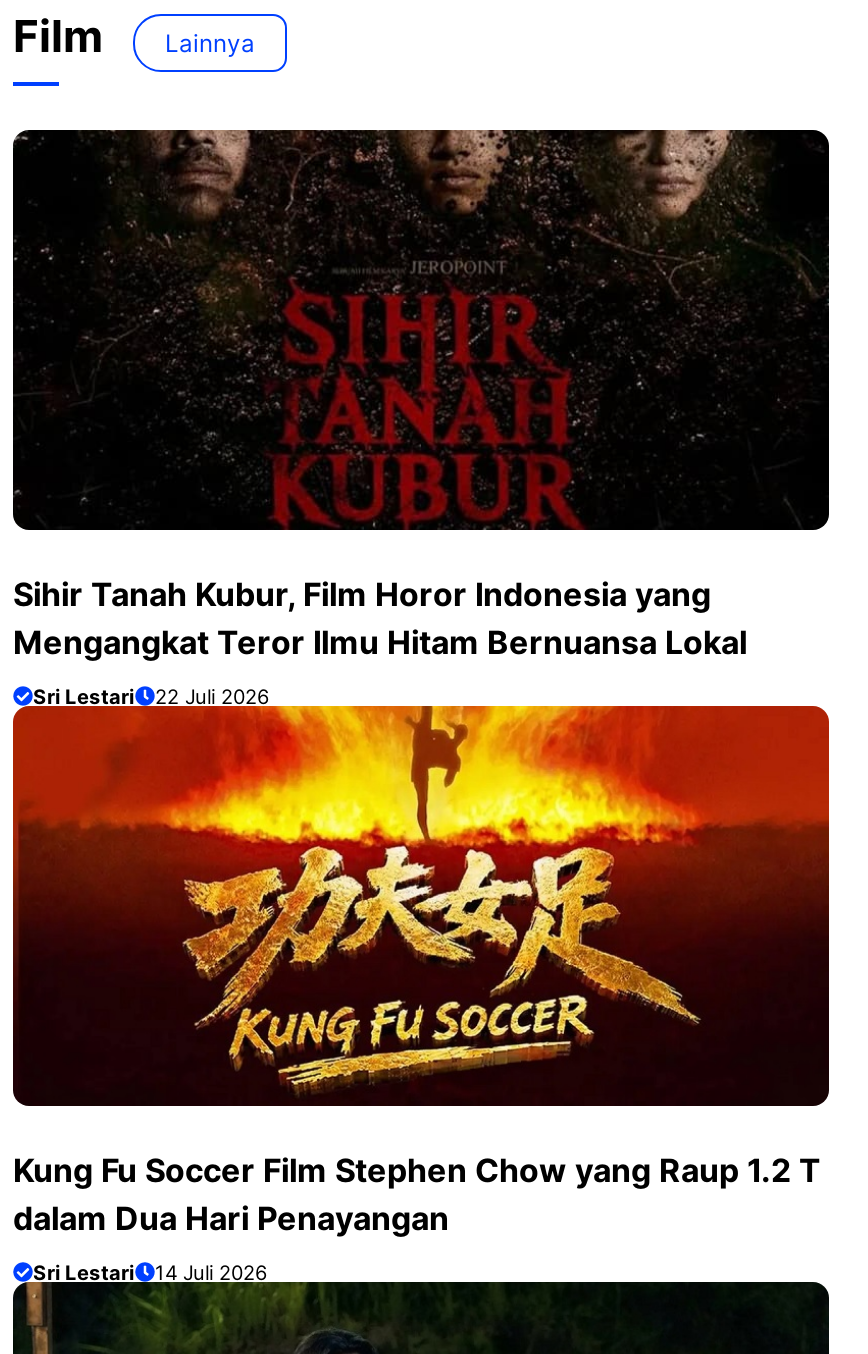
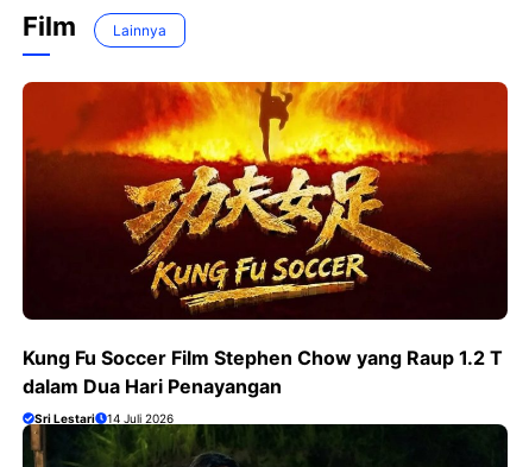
- [image]
- Sihir Tanah Kubur, Film Horor Indonesia yang
- Mengangkat Teror Ilmu Hitam Bernuansa Lokal
- Sri Lestari
- 22 Juli 2026
